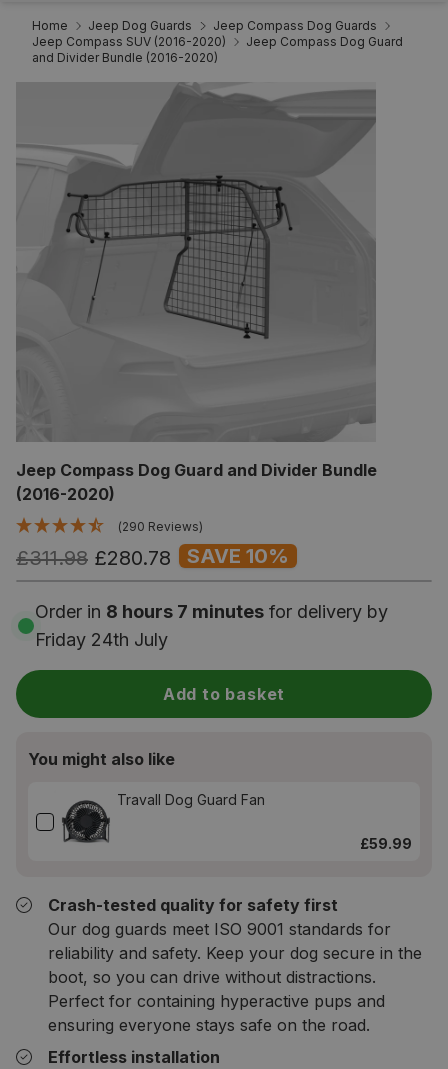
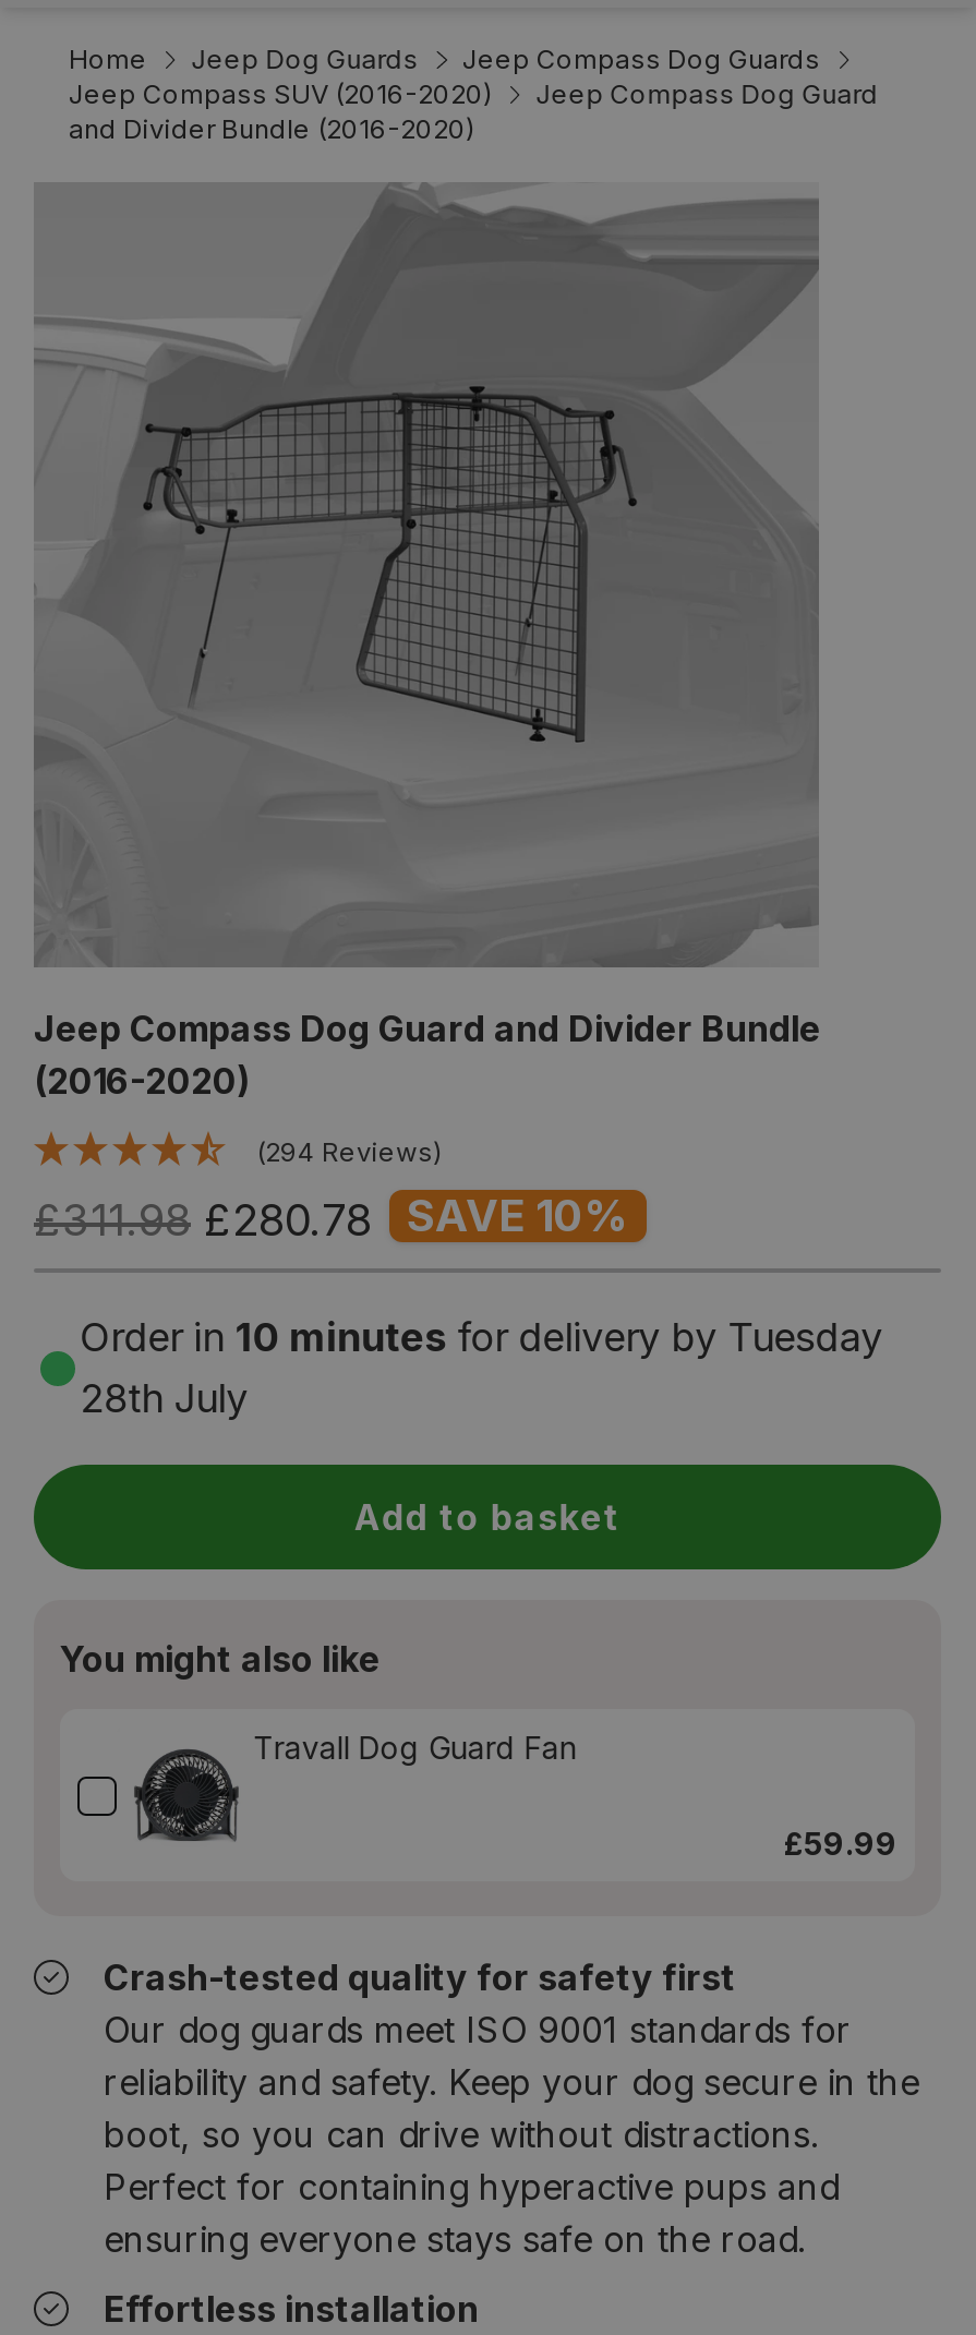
- (290 Reviews)
+ (294 Reviews)

- Order in 8 hours 7 minutes for delivery by
- Friday 24th July
+ Order in 10 minutes for delivery by Tuesday
+ 28th July
